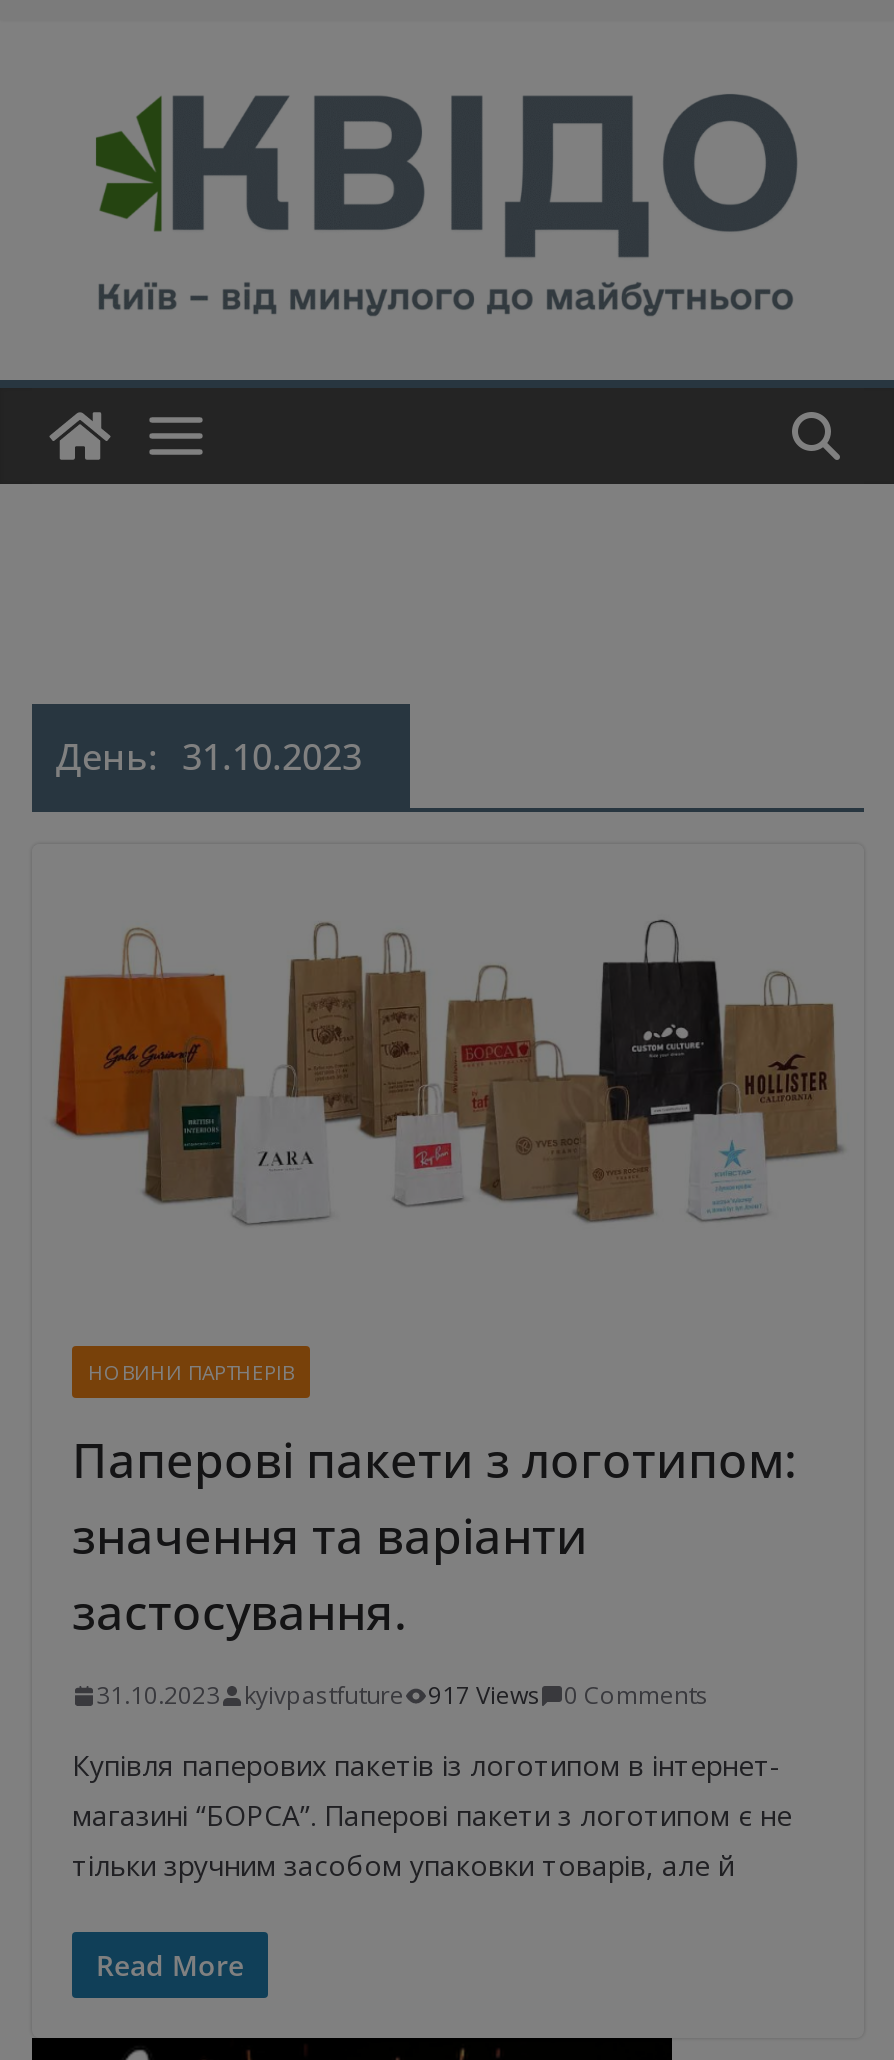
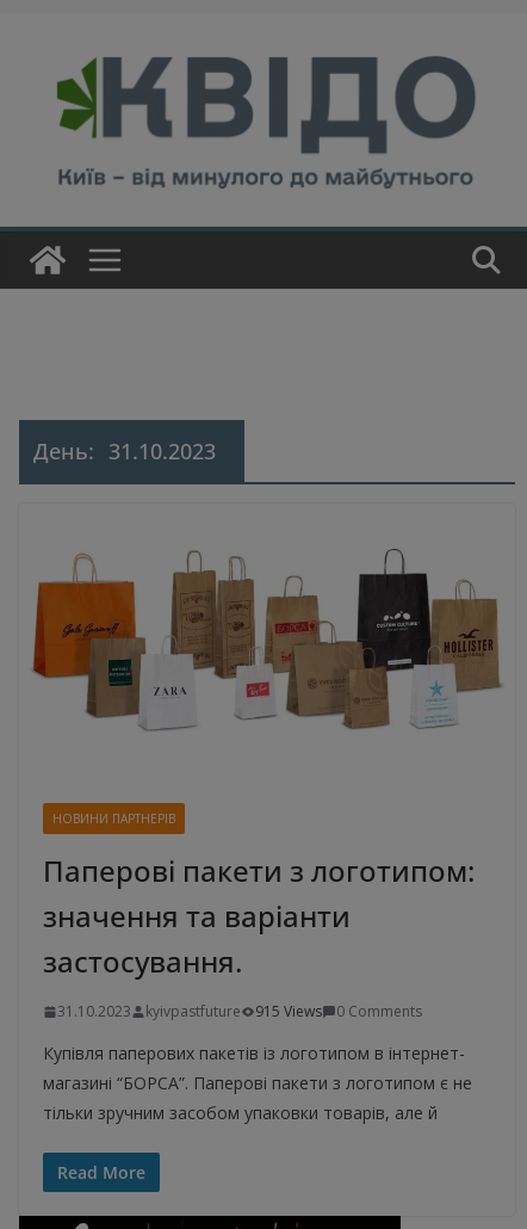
- 31.10.2023 kyivpastfuture 917 Views 0 Comments
+ 31.10.2023 kyivpastfuture 915 Views 0 Comments
